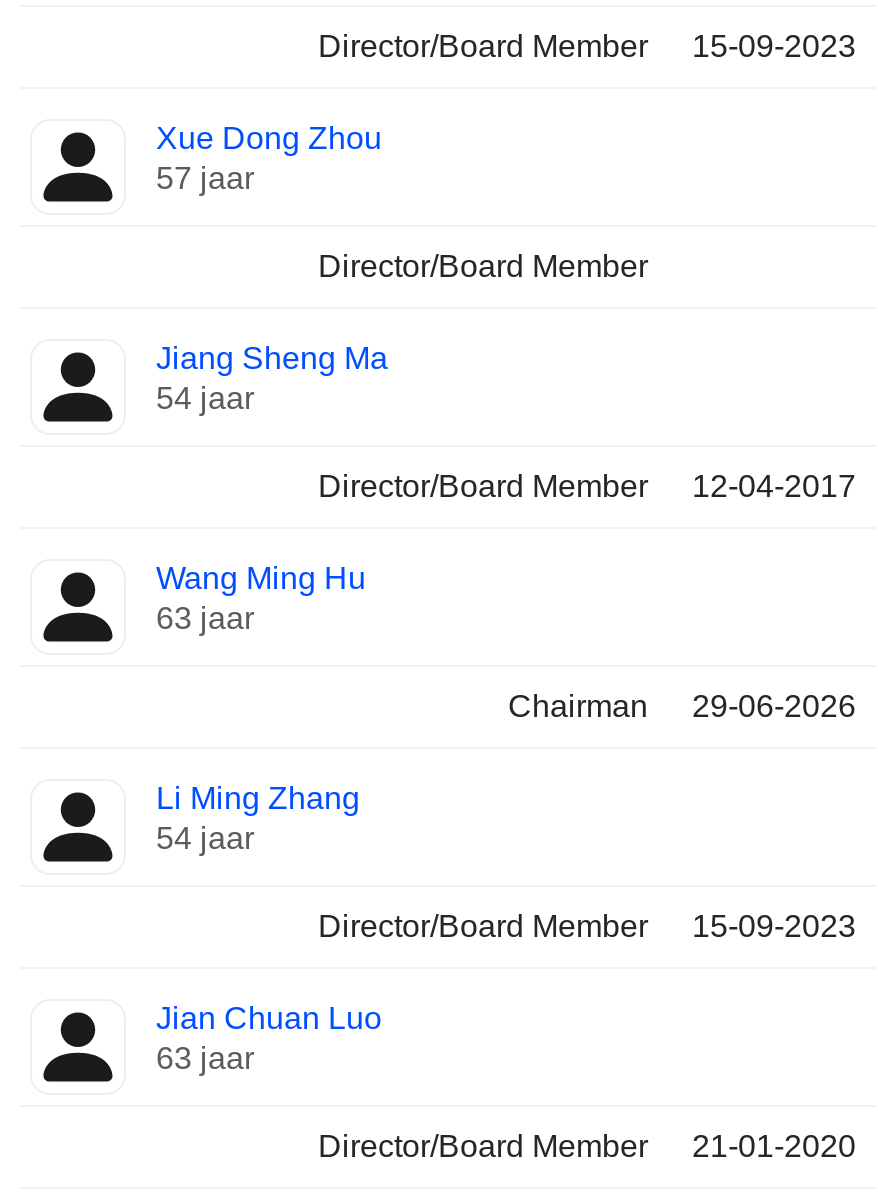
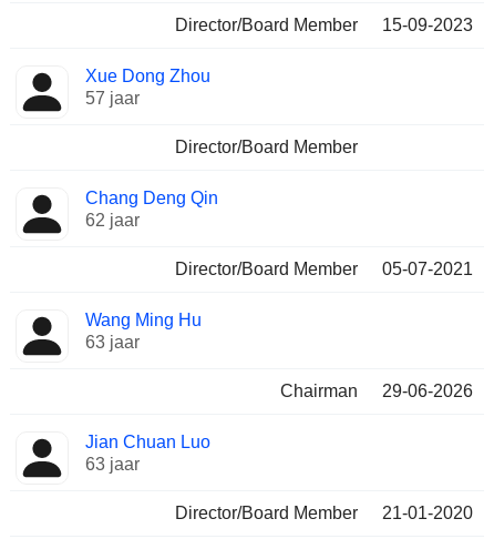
- Jiang Sheng Ma
- 54 jaar
+ Chang Deng Qin
+ 62 jaar

- Director/Board Member 12-04-2017
+ Director/Board Member 05-07-2021

- Li Ming Zhang
- 54 jaar
- Director/Board Member
- 15-09-2023
